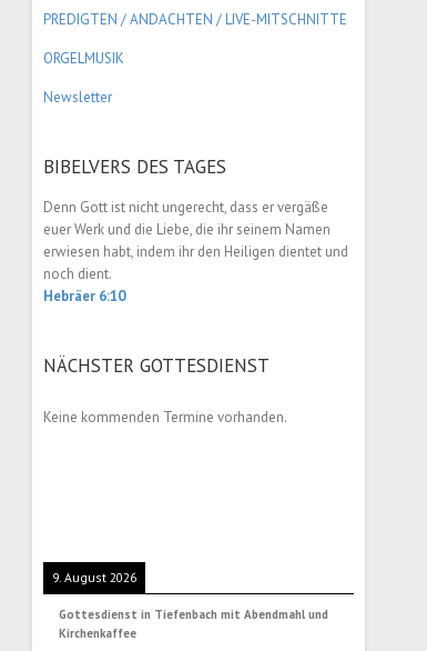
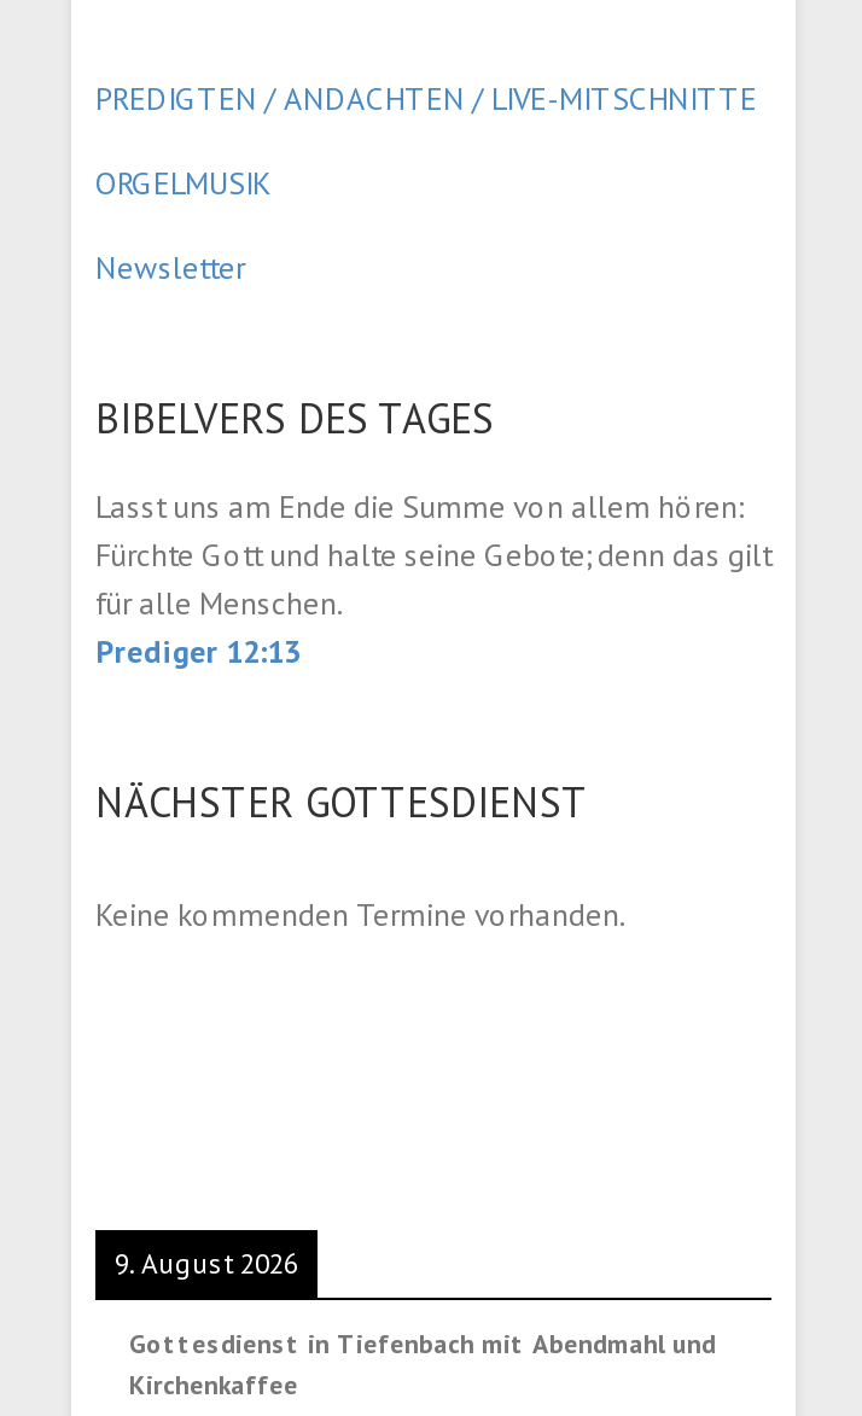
- Denn Gott ist nicht ungerecht, dass er vergäße
- euer Werk und die Liebe, die ihr seinem Namen
- erwiesen habt, indem ihr den Heiligen dientet und
- noch dient.
- Hebräer 6:10
+ Lasst uns am Ende die Summe von allem hören:
+ Fürchte Gott und halte seine Gebote; denn das gilt
+ für alle Menschen.
+ Prediger 12:13
